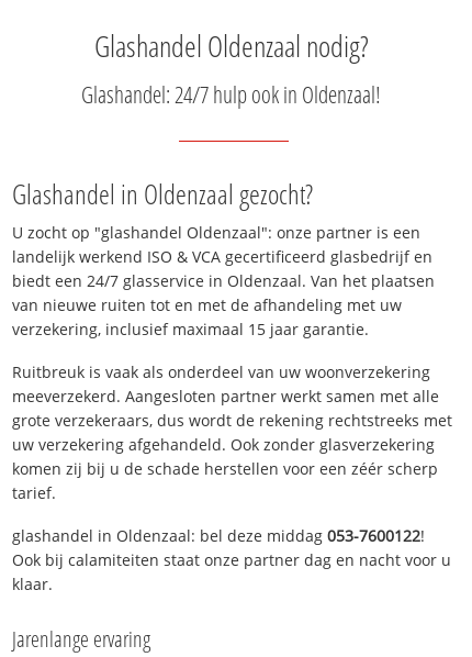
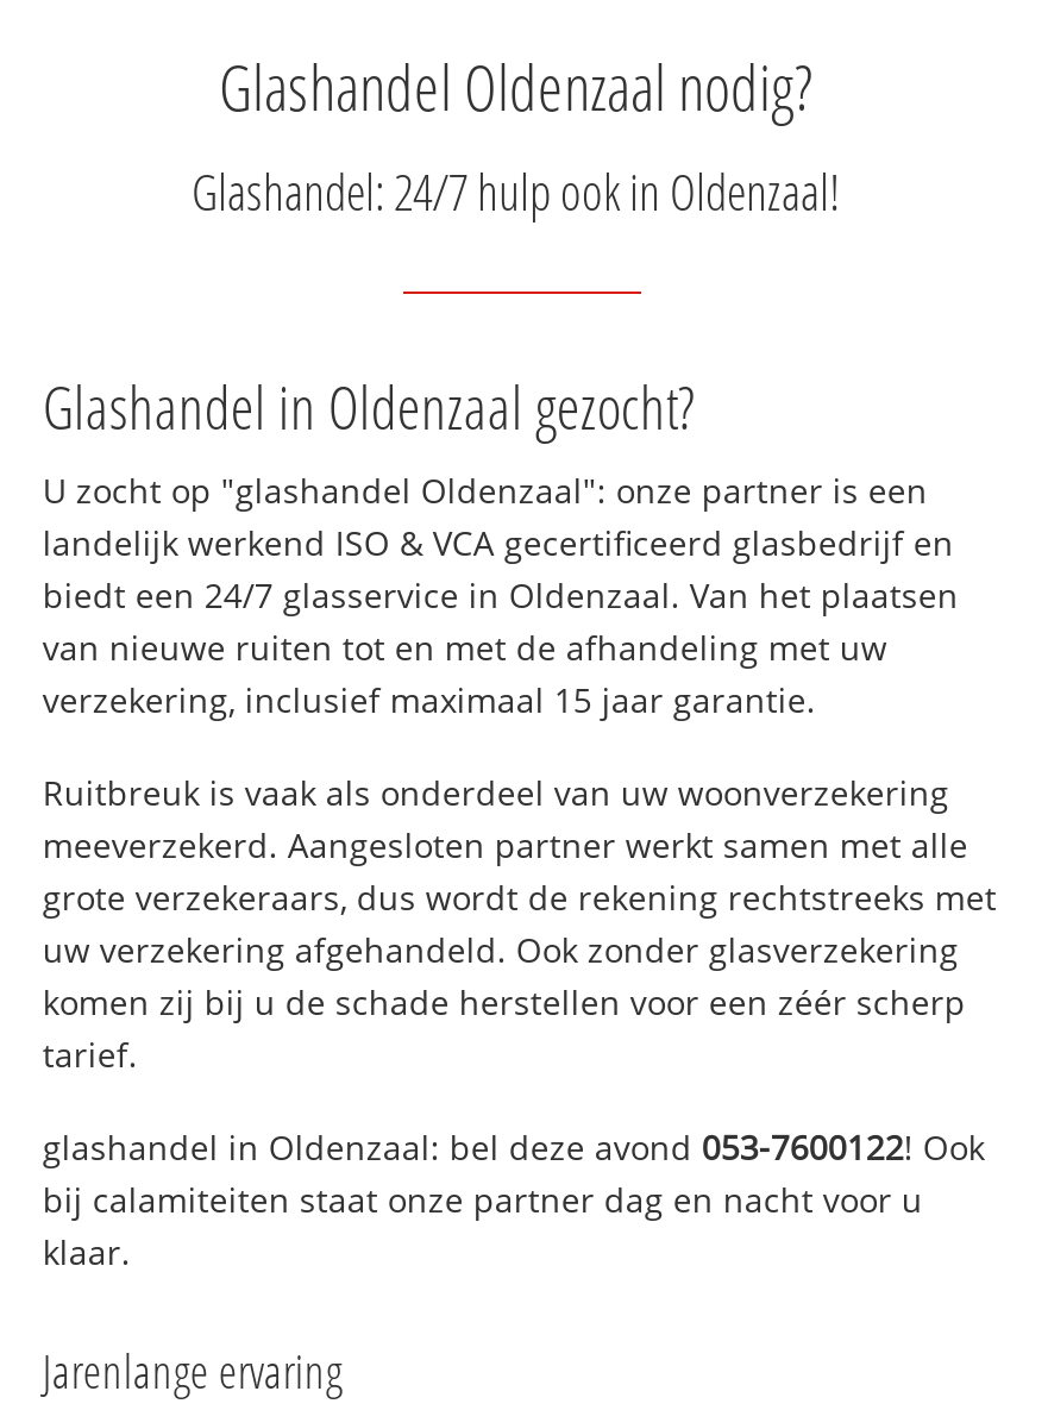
- glashandel in Oldenzaal: bel deze middag 053-7600122!
- Ook bij calamiteiten staat onze partner dag en nacht voor u
+ glashandel in Oldenzaal: bel deze avond 053-7600122! Ook
+ bij calamiteiten staat onze partner dag en nacht voor u
